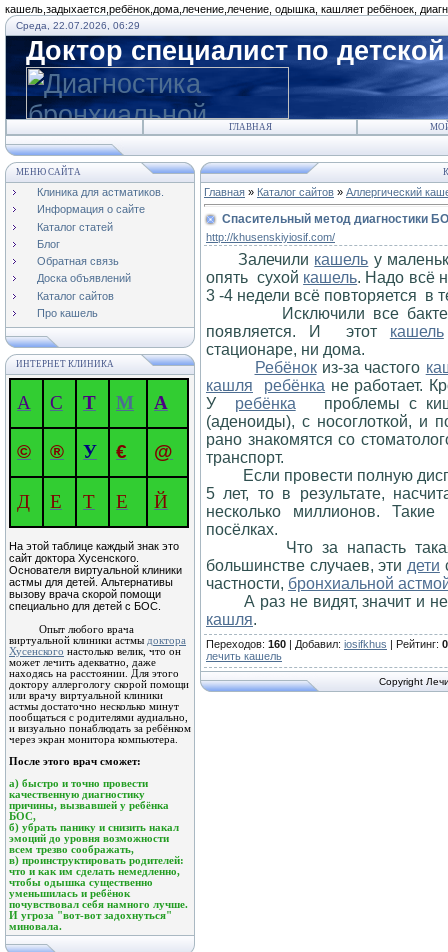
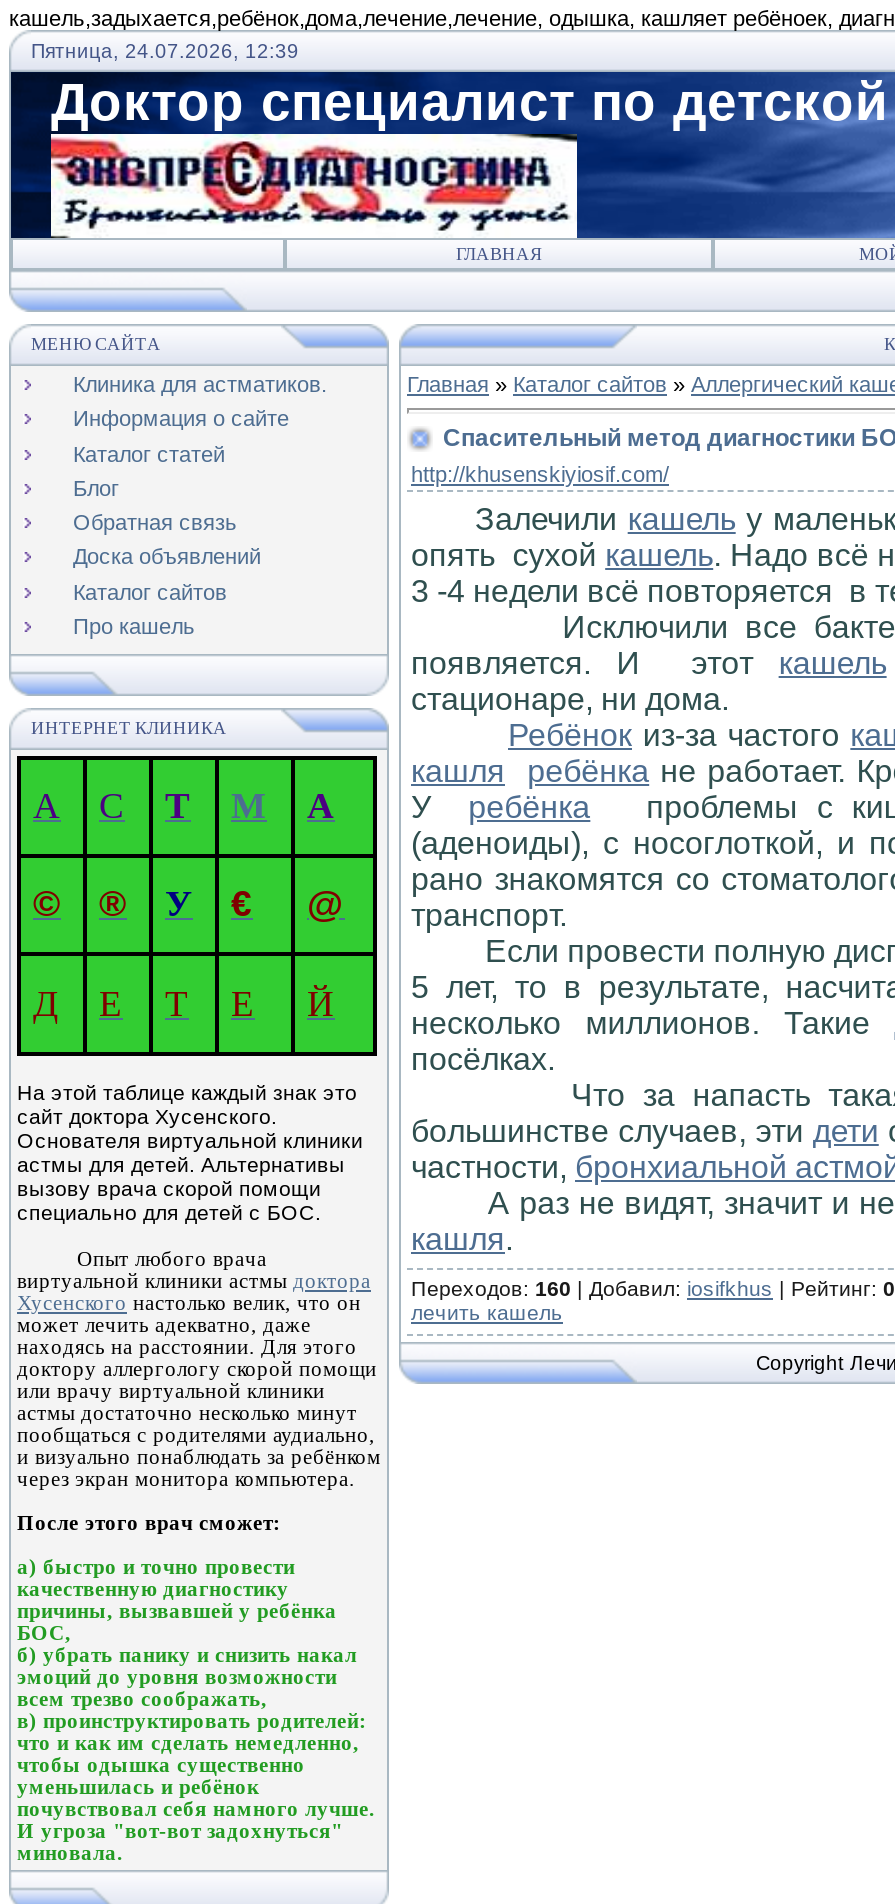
- Среда, 22.07.2026, 06:29
+ Пятница, 24.07.2026, 12:39

- [image]
+ [image]
